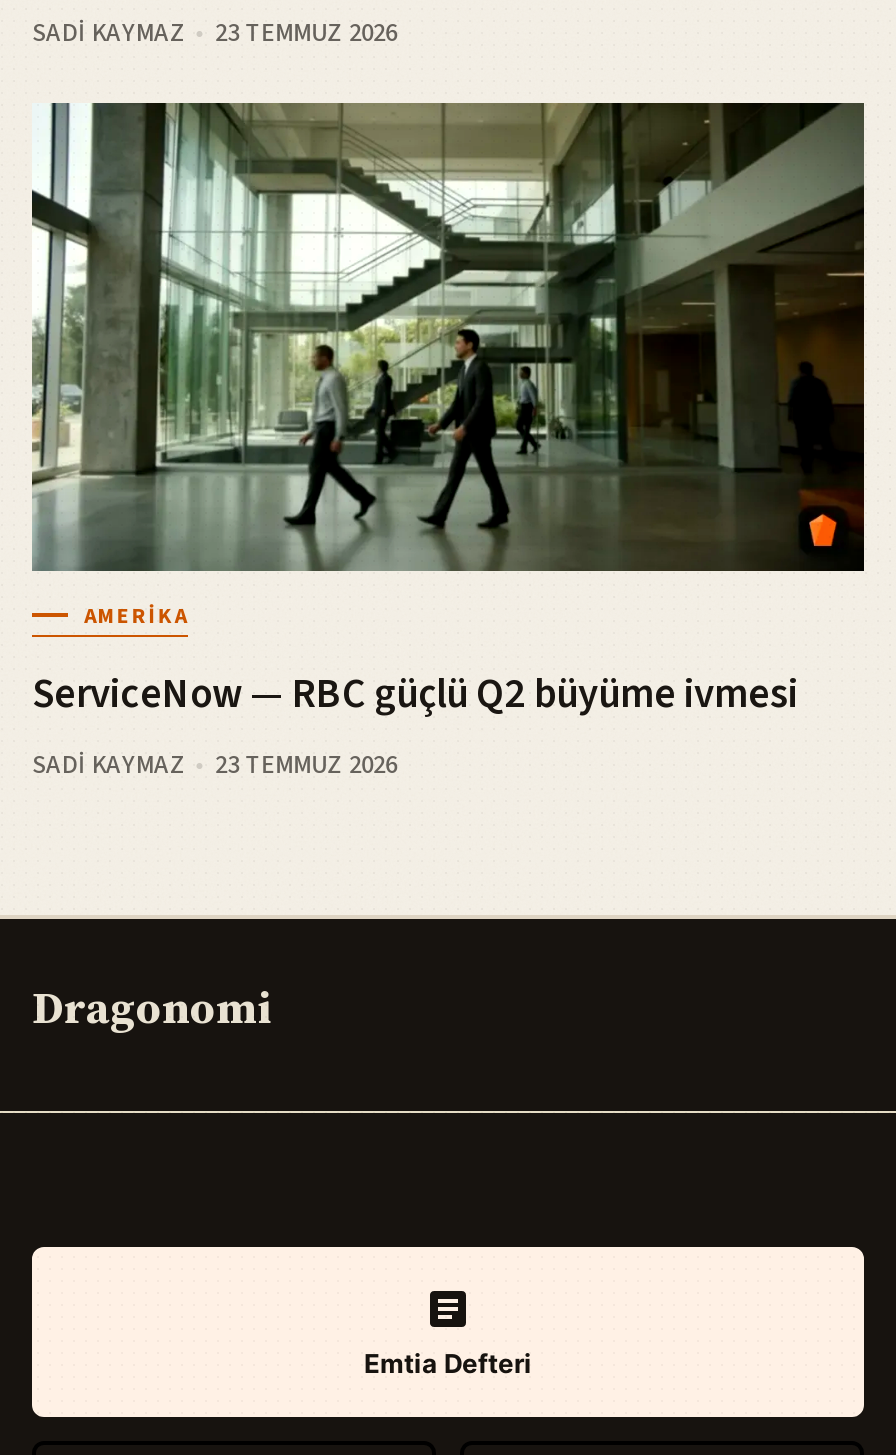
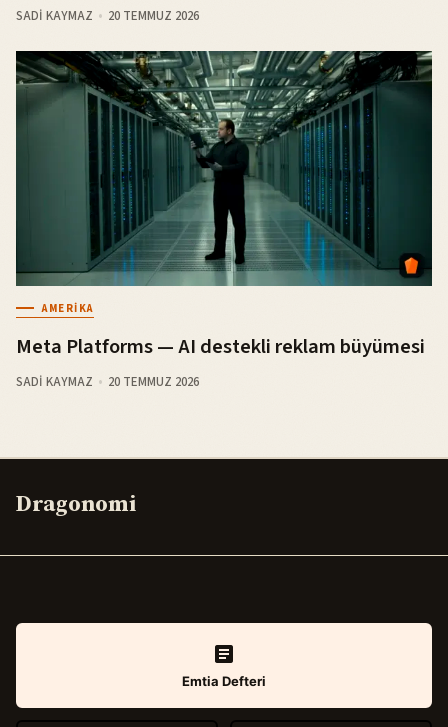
- SADI KAYMAZ 23 TEMMUZ 2026
+ SADI KAYMAZ 20 TEMMUZ 2026

- [image]
+ [image]

- ServiceNow — RBC güçlü Q2 büyüme ivmesi
+ Meta Platforms — AI destekli reklam büyümesi

- SADI KAYMAZ 23 TEMMUZ 2026
+ SADI KAYMAZ 20 TEMMUZ 2026
